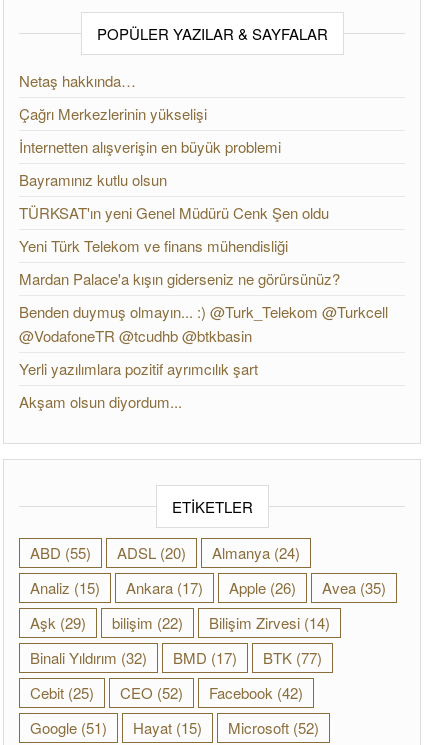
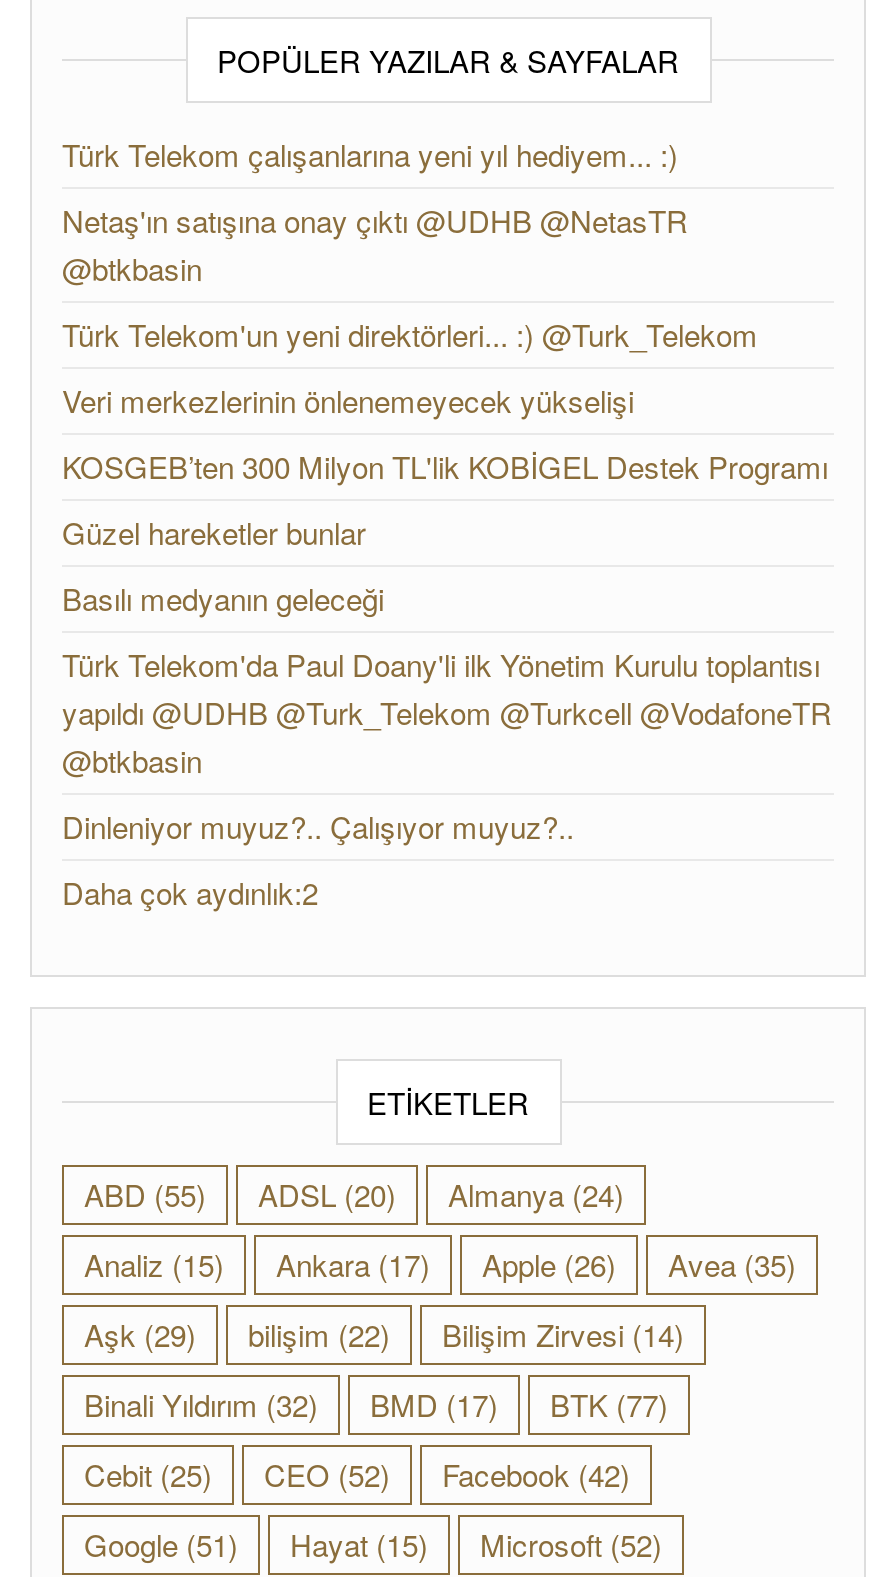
- Netaş hakkında…
+ Türk Telekom çalışanlarına yeni yıl hediyem... :)

- Çağrı Merkezlerinin yükselişi
+ Netaş'ın satışına onay çıktı @UDHB @NetasTR
+ @btkbasin

- İnternetten alışverişin en büyük problemi
+ Türk Telekom'un yeni direktörleri... :) @Turk_Telekom

- Bayramınız kutlu olsun
+ Veri merkezlerinin önlenemeyecek yükselişi

- TÜRKSAT'ın yeni Genel Müdürü Cenk Şen oldu
+ KOSGEB’ten 300 Milyon TL'lik KOBİGEL Destek Programı

- Yeni Türk Telekom ve finans mühendisliği
+ Güzel hareketler bunlar

- Mardan Palace'a kışın giderseniz ne görürsünüz?
+ Basılı medyanın geleceği

- Benden duymuş olmayın... :) @Turk_Telekom @Turkcell
- @VodafoneTR @tcudhb @btkbasin
+ Türk Telekom'da Paul Doany'li ilk Yönetim Kurulu toplantısı
+ yapıldı @UDHB @Turk_Telekom @Turkcell @VodafoneTR
+ @btkbasin

- Yerli yazılımlara pozitif ayrımcılık şart
+ Dinleniyor muyuz?.. Çalışıyor muyuz?..

- Akşam olsun diyordum...
+ Daha çok aydınlık:2
